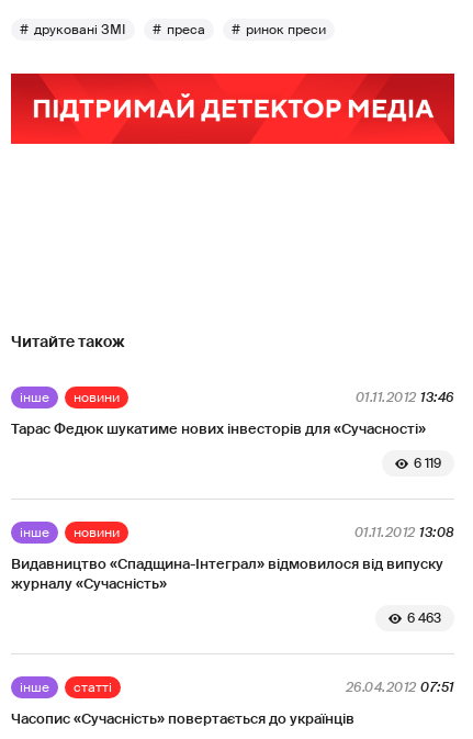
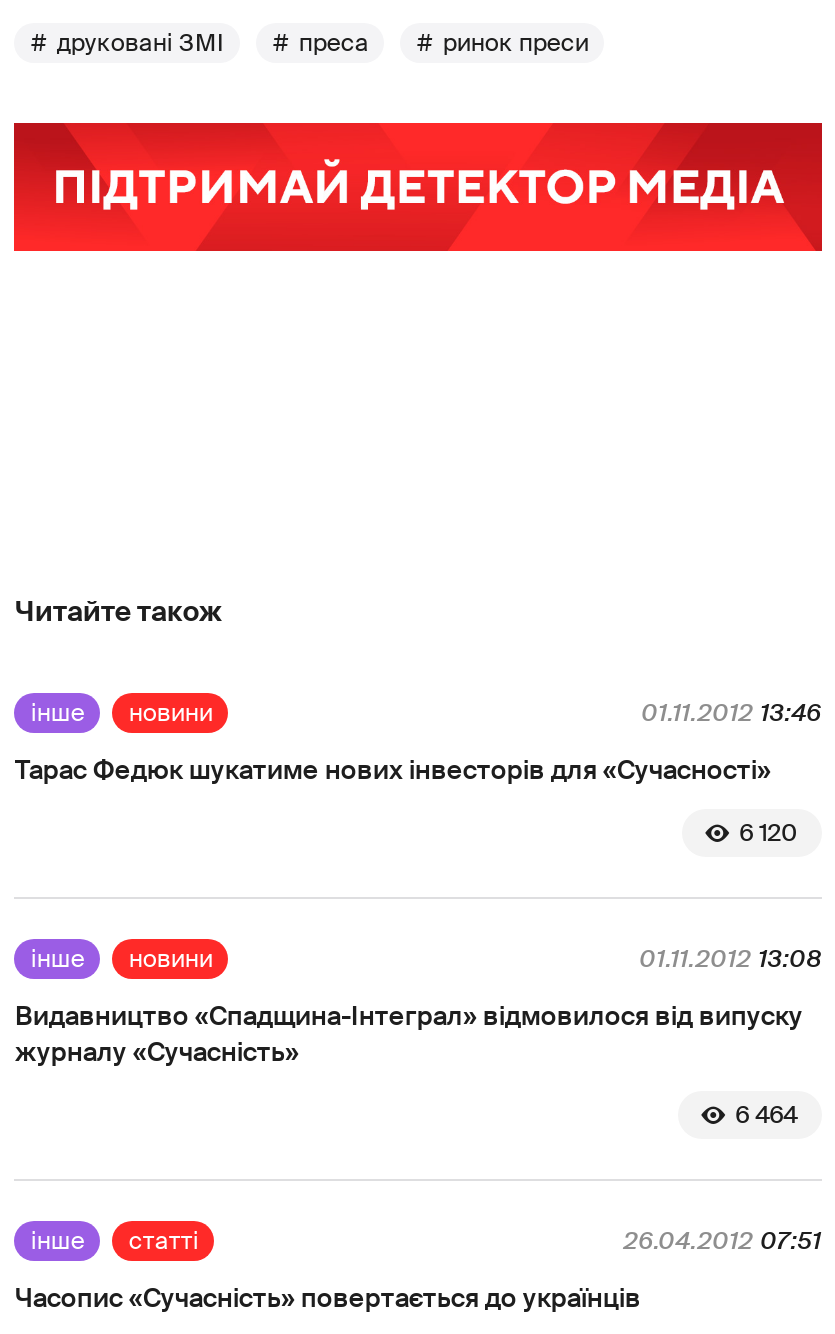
- 6 119
+ 6 120

- 6 463
+ 6 464
